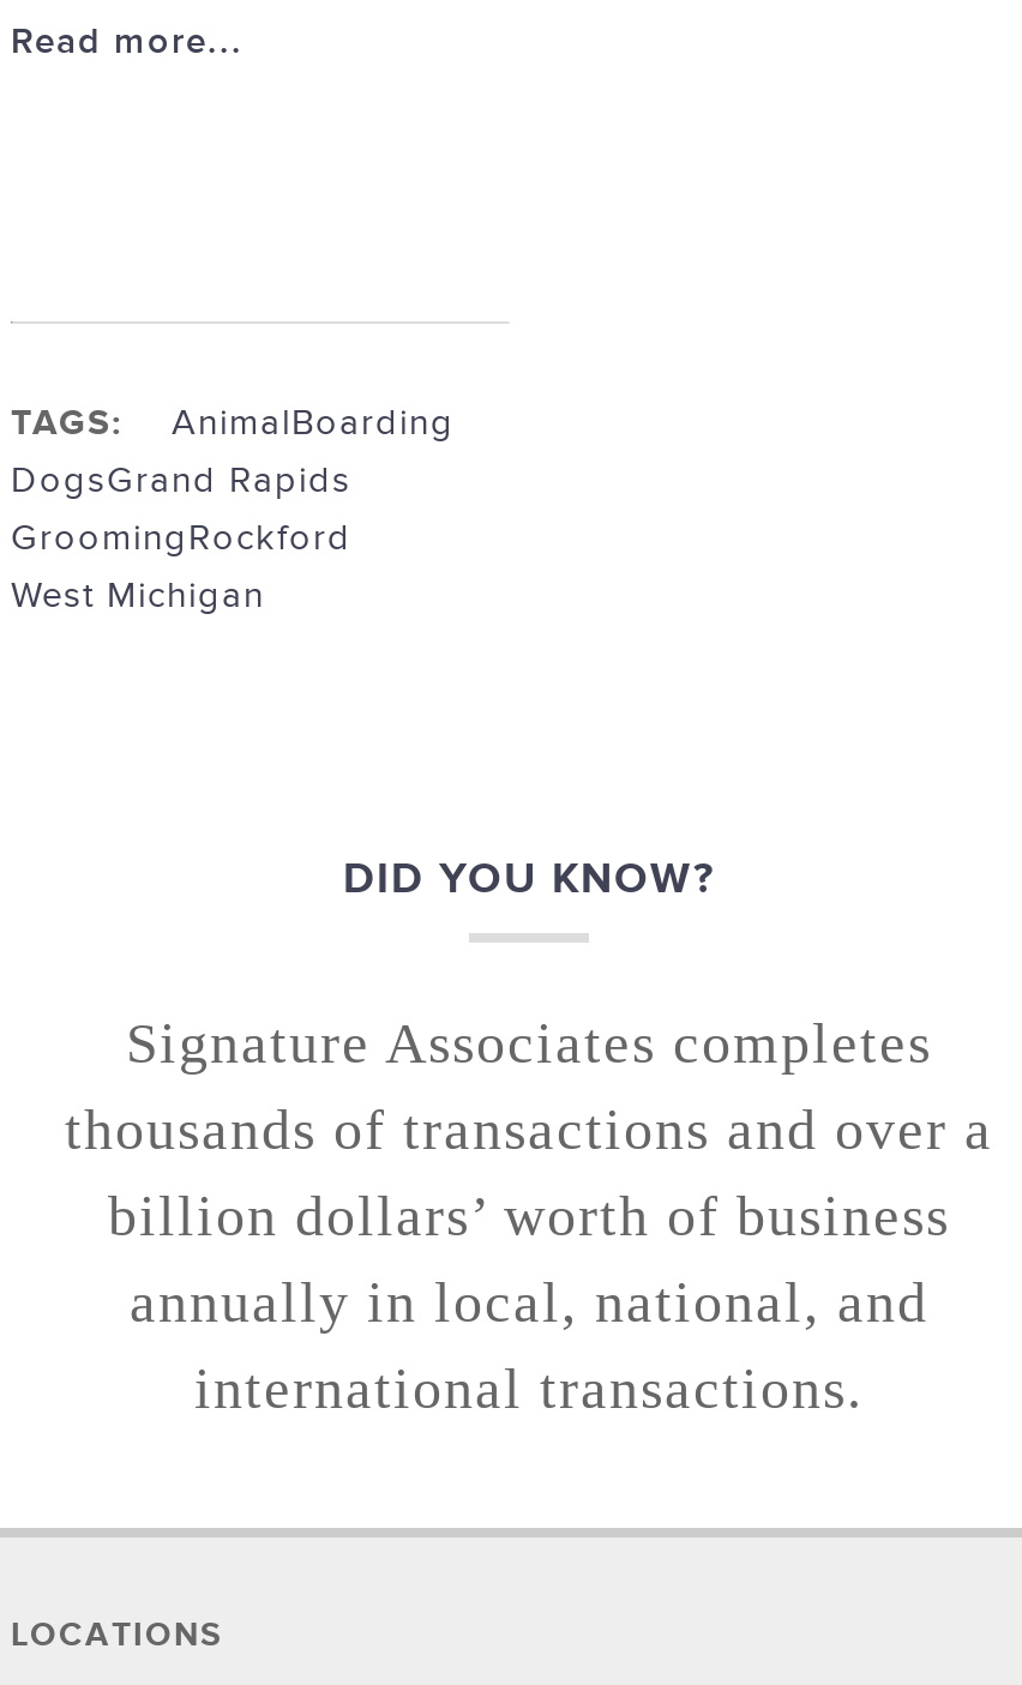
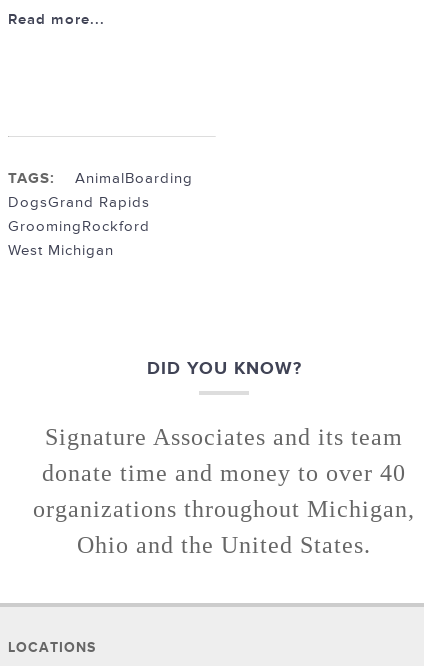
- Signature Associates completes
- thousands of transactions and over a
- billion dollars’ worth of business
- annually in local, national, and
- international transactions.
+ Signature Associates and its team
+ donate time and money to over 40
+ organizations throughout Michigan,
+ Ohio and the United States.
